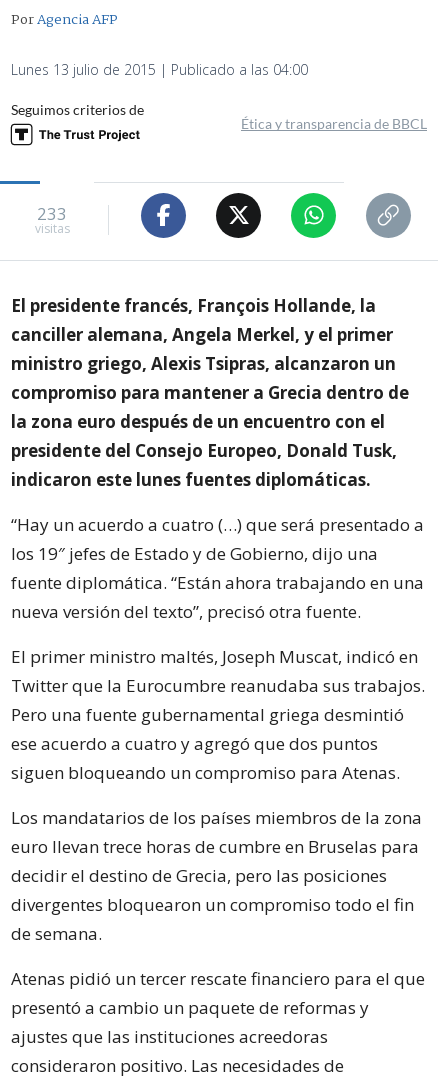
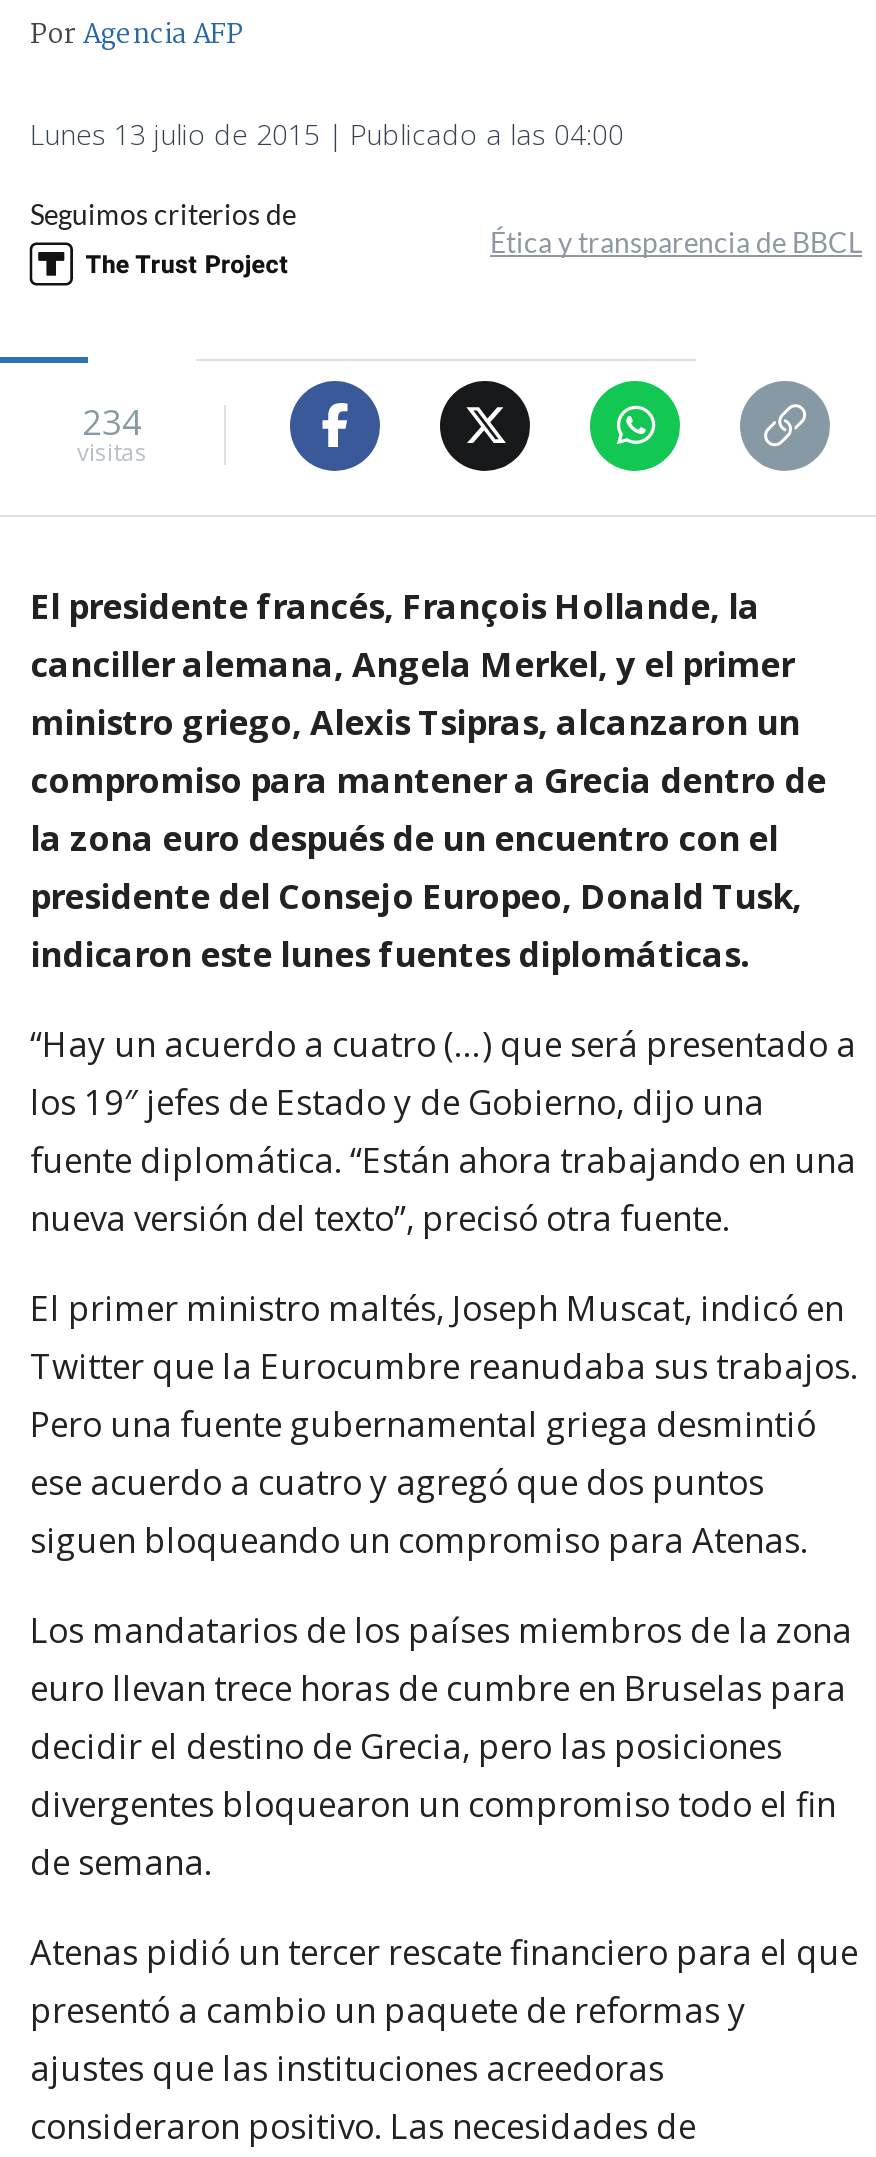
- 233
+ 234
